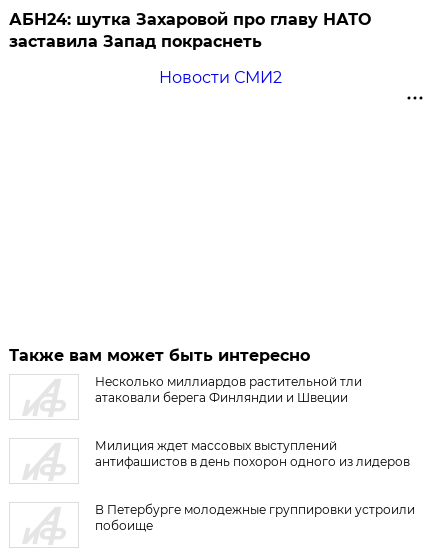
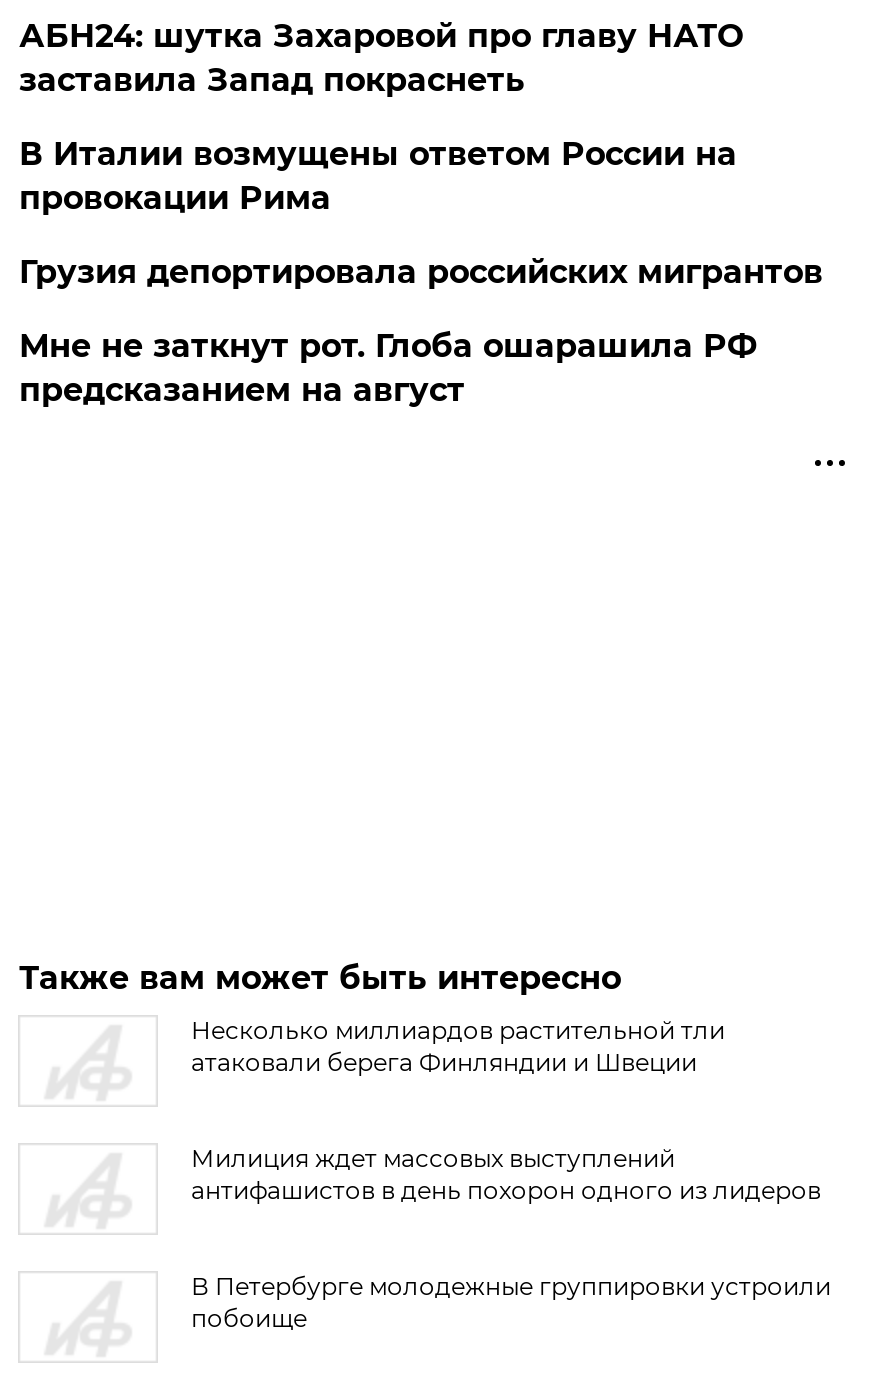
- Новости СМИ2
+ В Италии возмущены ответом России на
+ провокации Рима
+ Грузия депортировала российских мигрантов
+ Мне не заткнут рот. Глоба ошарашила РФ
+ предсказанием на август
